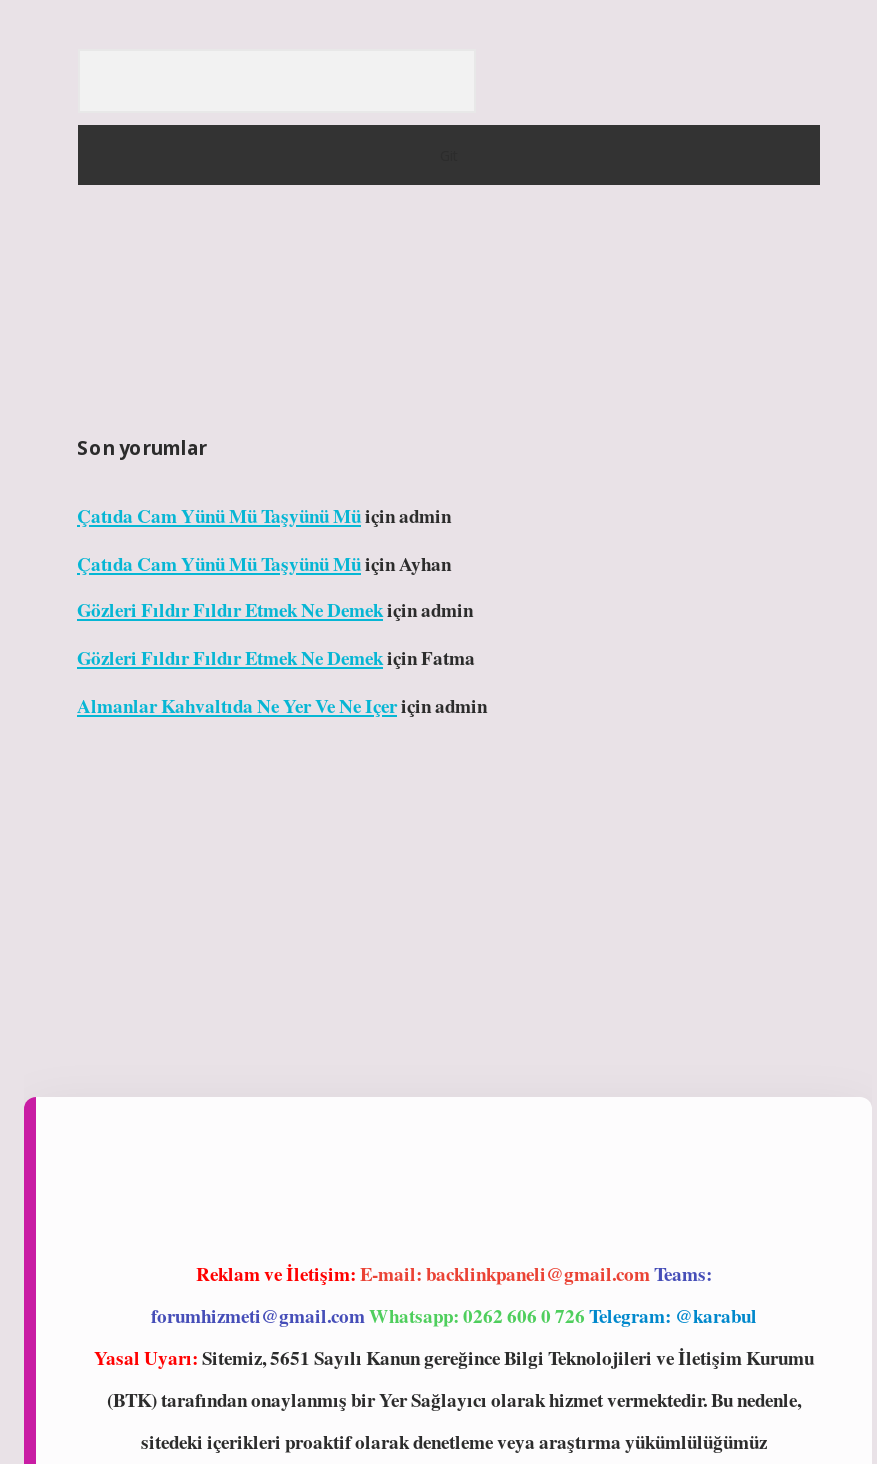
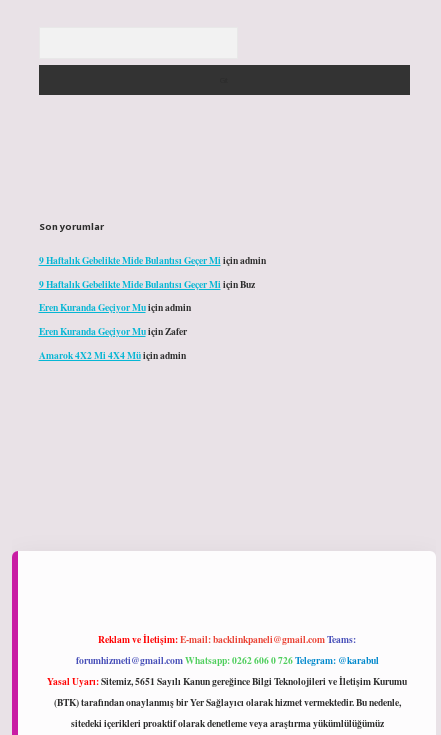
- Çatıda Cam Yünü Mü Taşyünü Mü içinadmin
+ 9 Haftalık Gebelikte Mide Bulantısı Geçer Mi içinadmin

- Çatıda Cam Yünü Mü Taşyünü Mü için Ayhan
+ 9 Haftalık Gebelikte Mide Bulantısı Geçer Mi için Buz

- Gözleri Fıldır Fıldır Etmek Ne Demekiçinadmin
+ Eren Kuranda Geçiyor Muiçinadmin

- Gözleri Fıldır Fıldır Etmek Ne DemekiçinFatma
+ Eren Kuranda Geçiyor MuiçinZafer

- Almanlar Kahvaltıda Ne Yer Ve Ne Içeriçinadmin
+ Amarok 4X2 Mi 4X4 Müiçinadmin
